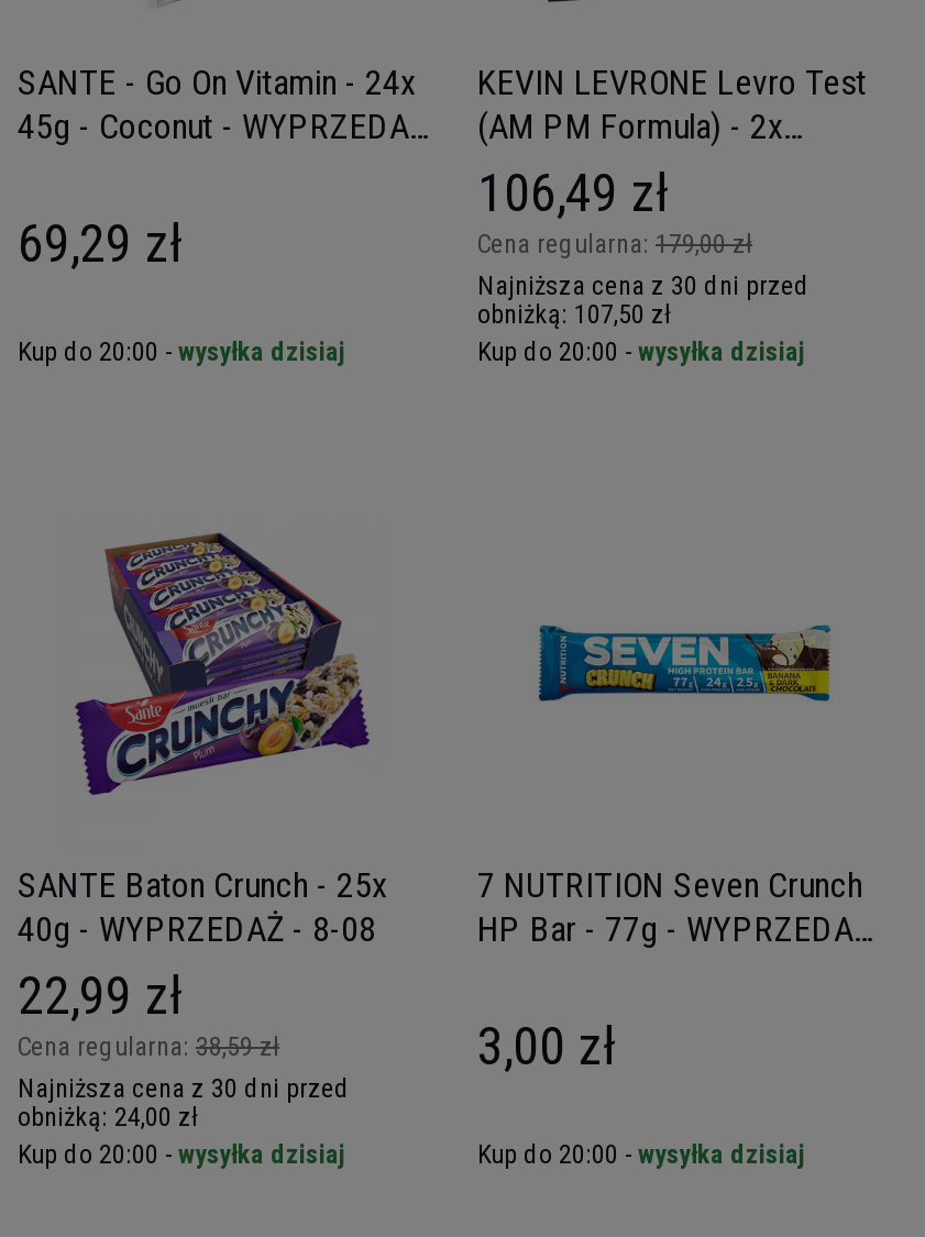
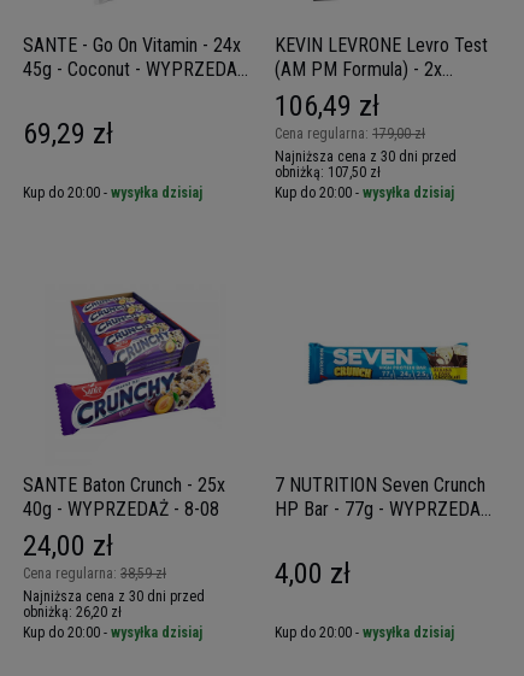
- 22,99 zł
+ 24,00 zł

- 3,00 zł
+ 4,00 zł

- obniżką: 24,00 zł
+ obniżką: 26,20 zł
